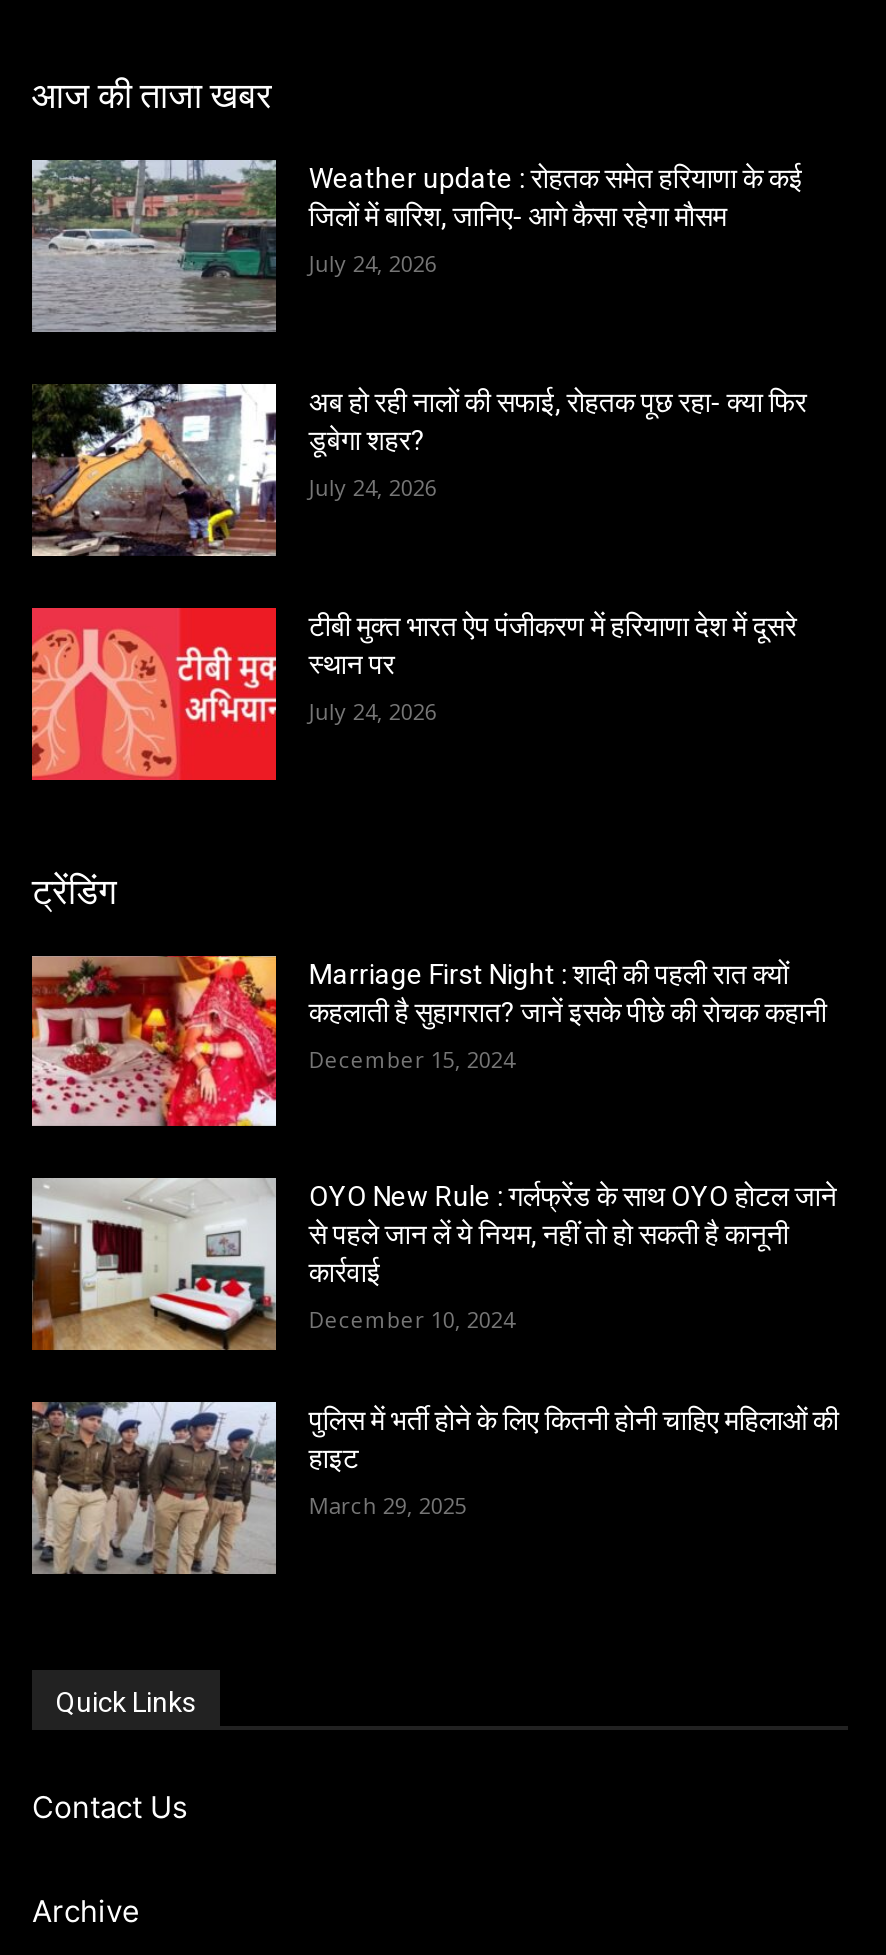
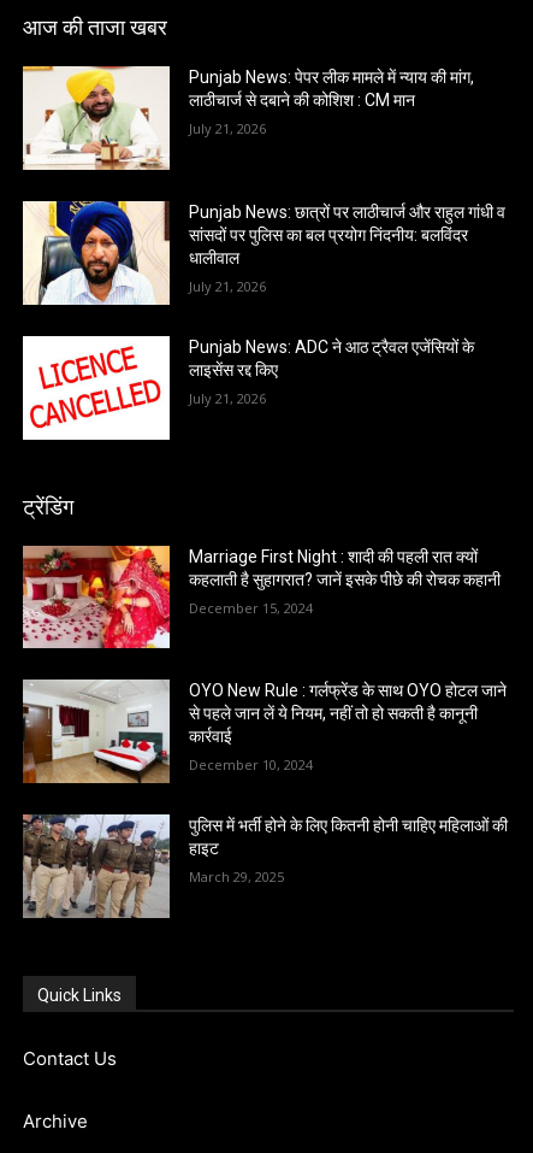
- [image]
- Weather update : रोहतक समेत हरियाणा के कई
- जिलों में बारिश, जानिए- आगे कैसा रहेगा मौसम
+ [image]
+ Punjab News: पेपर लीक मामले में न्याय की मांग,
+ लाठीचार्ज से दबाने की कोशिश : CM मान

- July 24, 2026
+ July 21, 2026

- [image]
- अब हो रही नालों की सफाई, रोहतक पूछ रहा- क्या फिर
- डूबेगा शहर?
+ [image]
+ Punjab News: छात्रों पर लाठीचार्ज और राहुल गांधी व
+ सांसदों पर पुलिस का बल प्रयोग निंदनीय: बलविंदर
+ धालीवाल

- July 24, 2026
+ July 21, 2026

- [image]
- टीबी मुक्त भारत ऐप पंजीकरण में हरियाणा देश में दूसरे
- स्थान पर
+ [image]
+ Punjab News: ADC ने आठ ट्रैवल एजेंसियों के
+ लाइसेंस रद्द किए

- July 24, 2026
+ July 21, 2026
